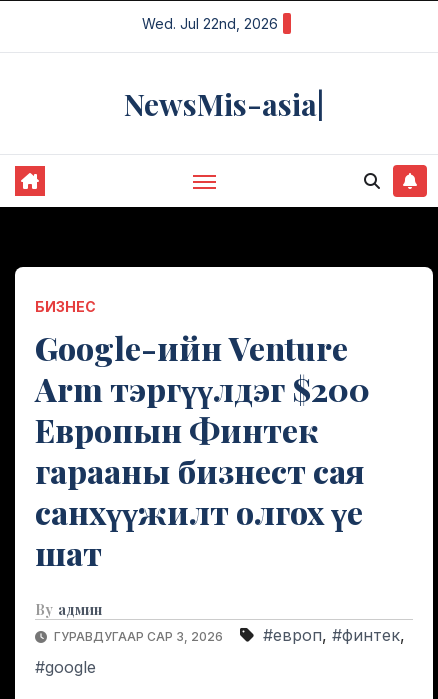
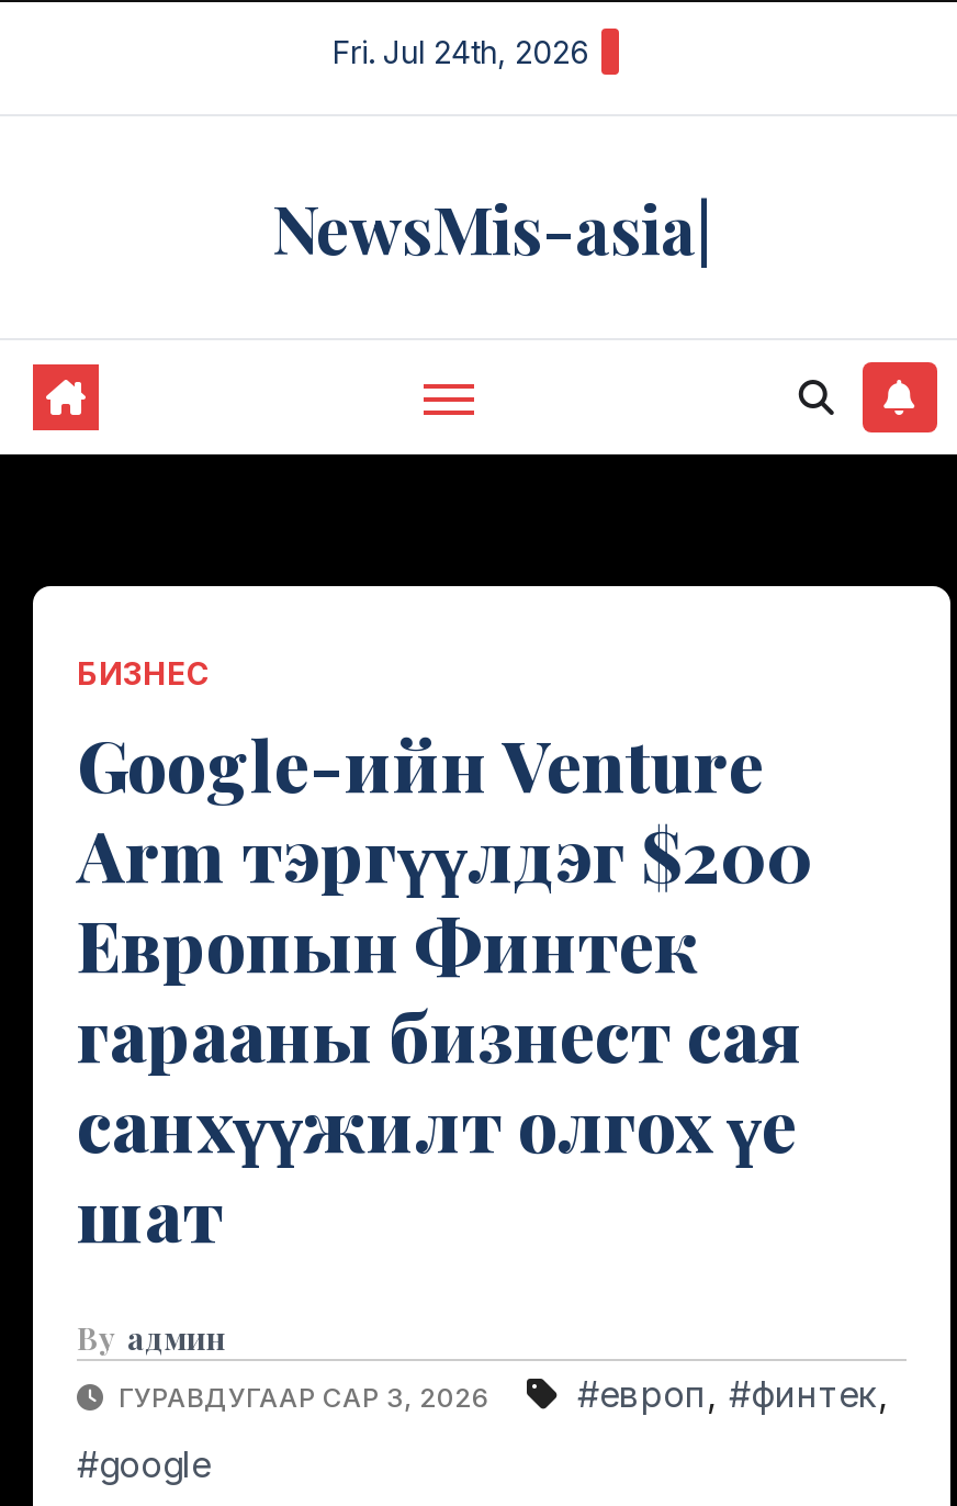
- Wed. Jul 22nd, 2026
+ Fri. Jul 24th, 2026
